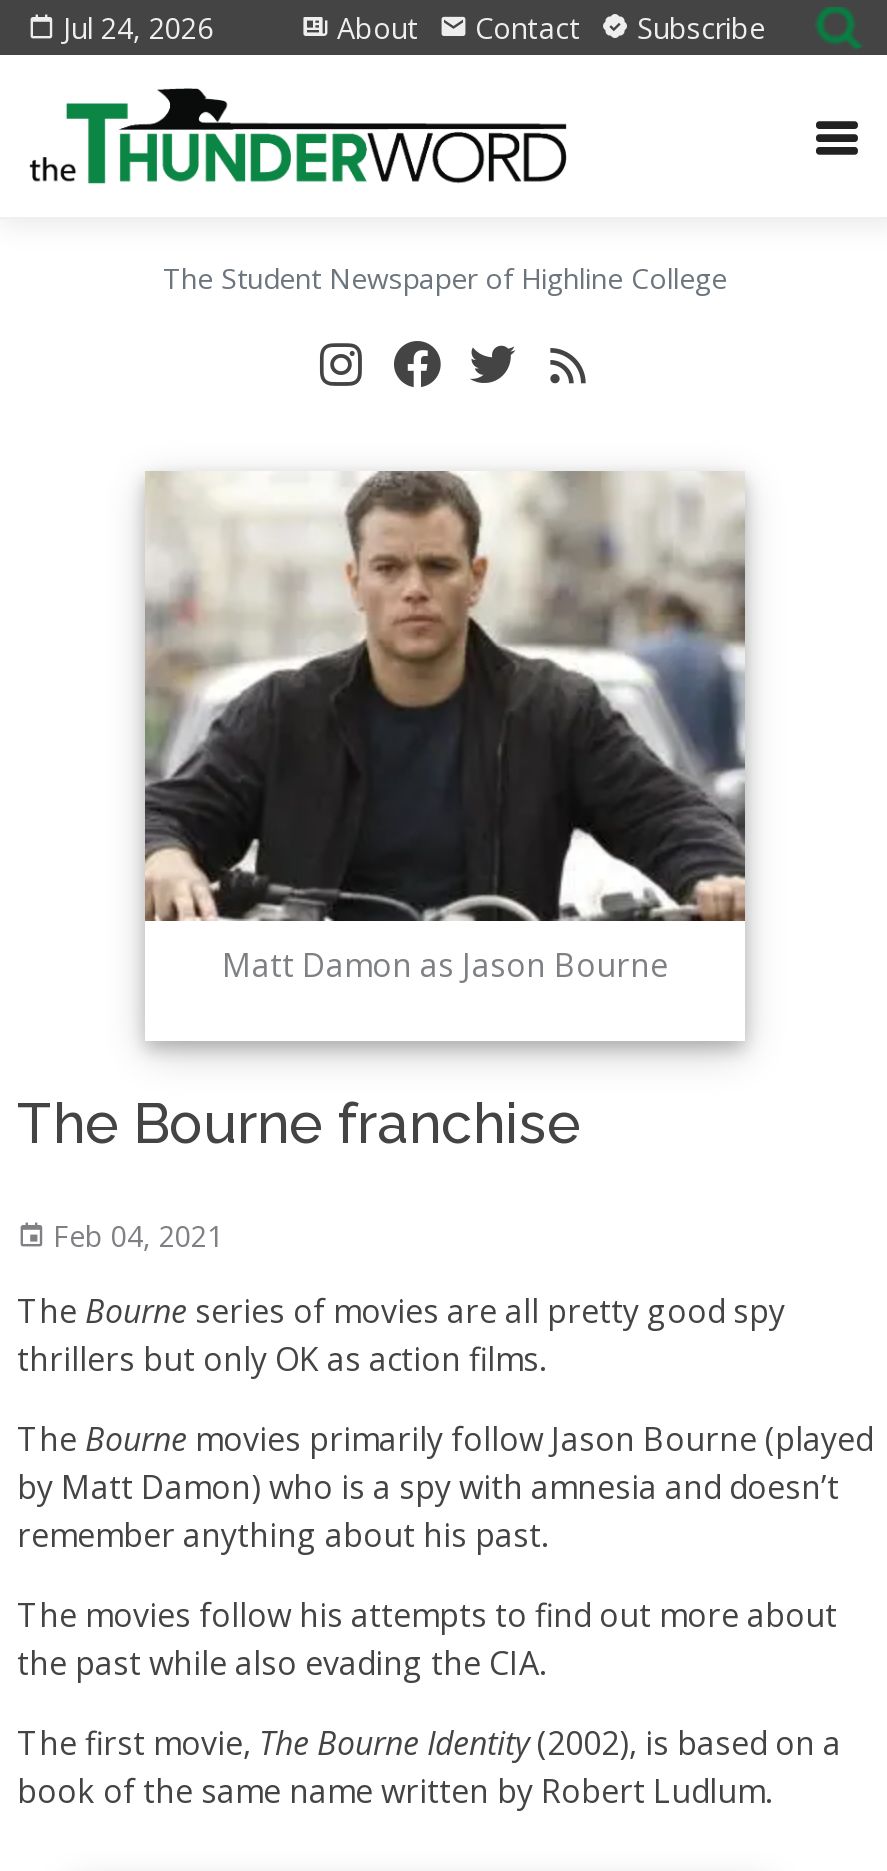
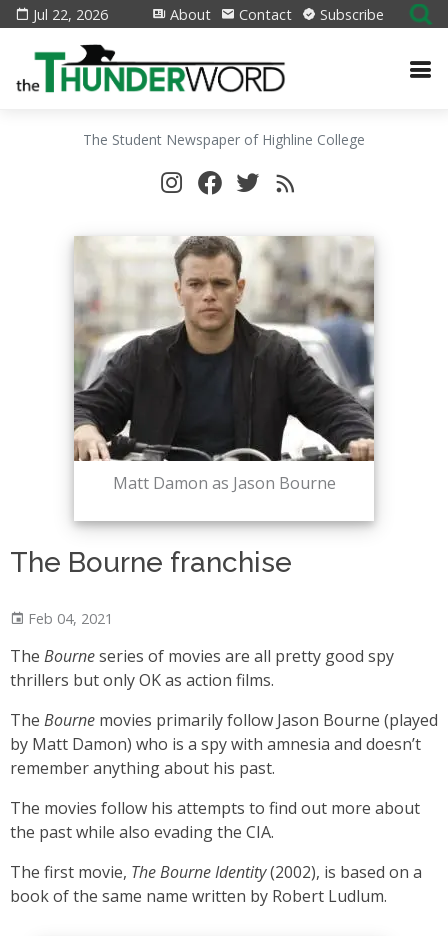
- Jul 24, 2026
+ Jul 22, 2026
